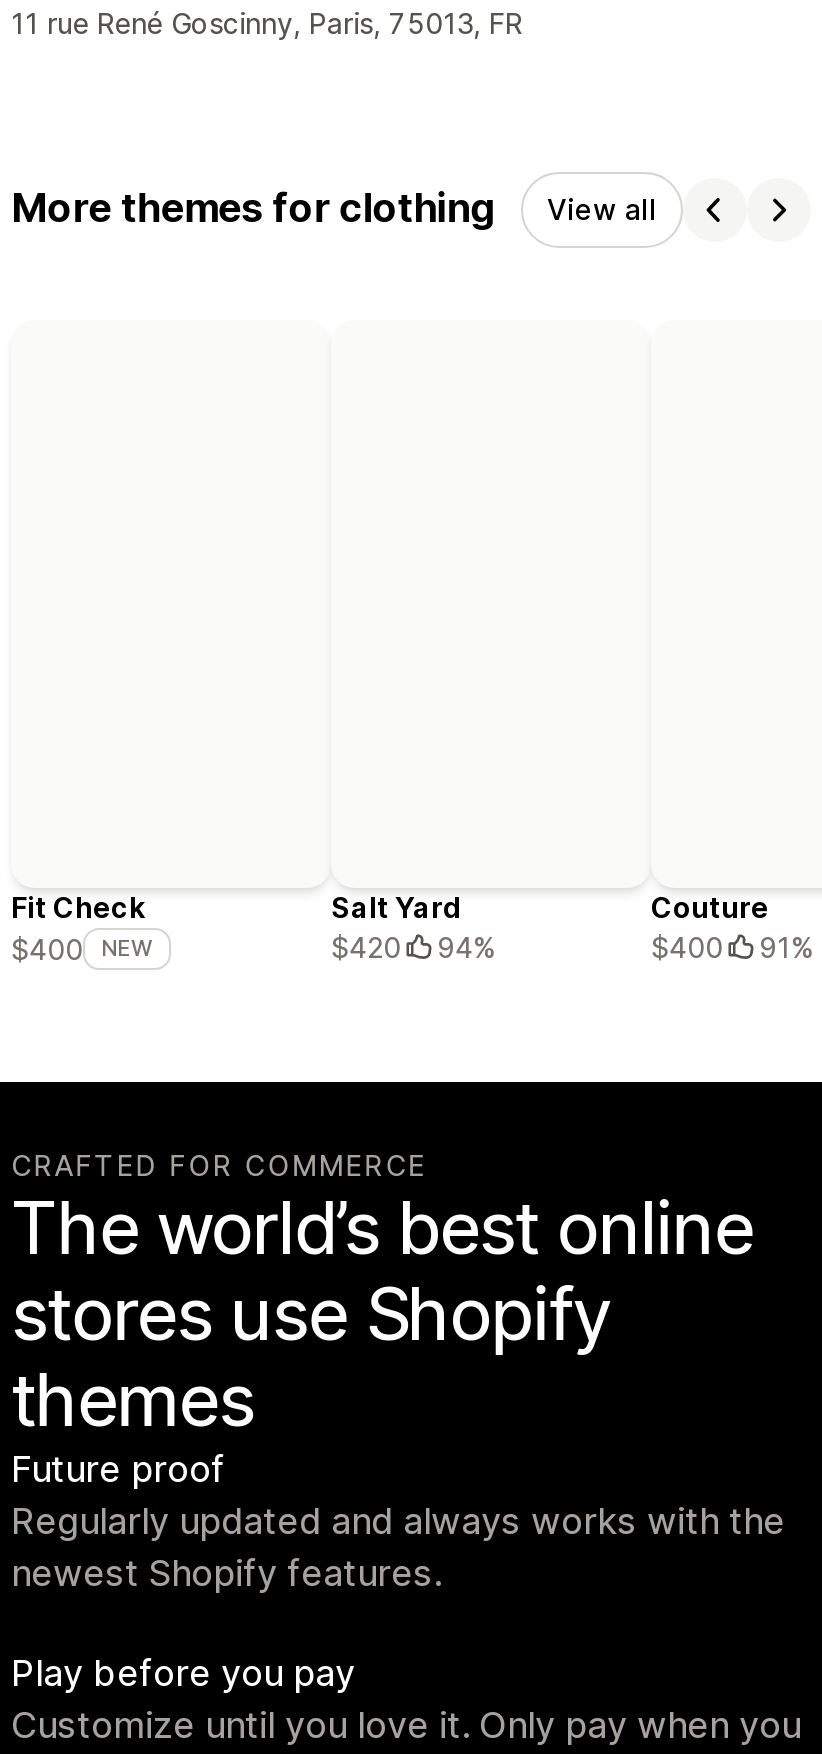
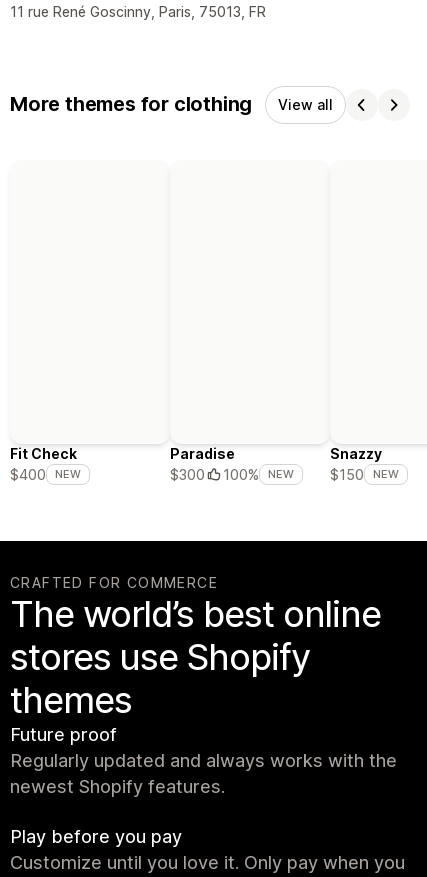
- Salt Yard
- $420
- 94%
+ Paradise
+ $300
+ 100%
+ NEW

- Couture
- $400
- 91%
+ Snazzy
+ $150
+ NEW
